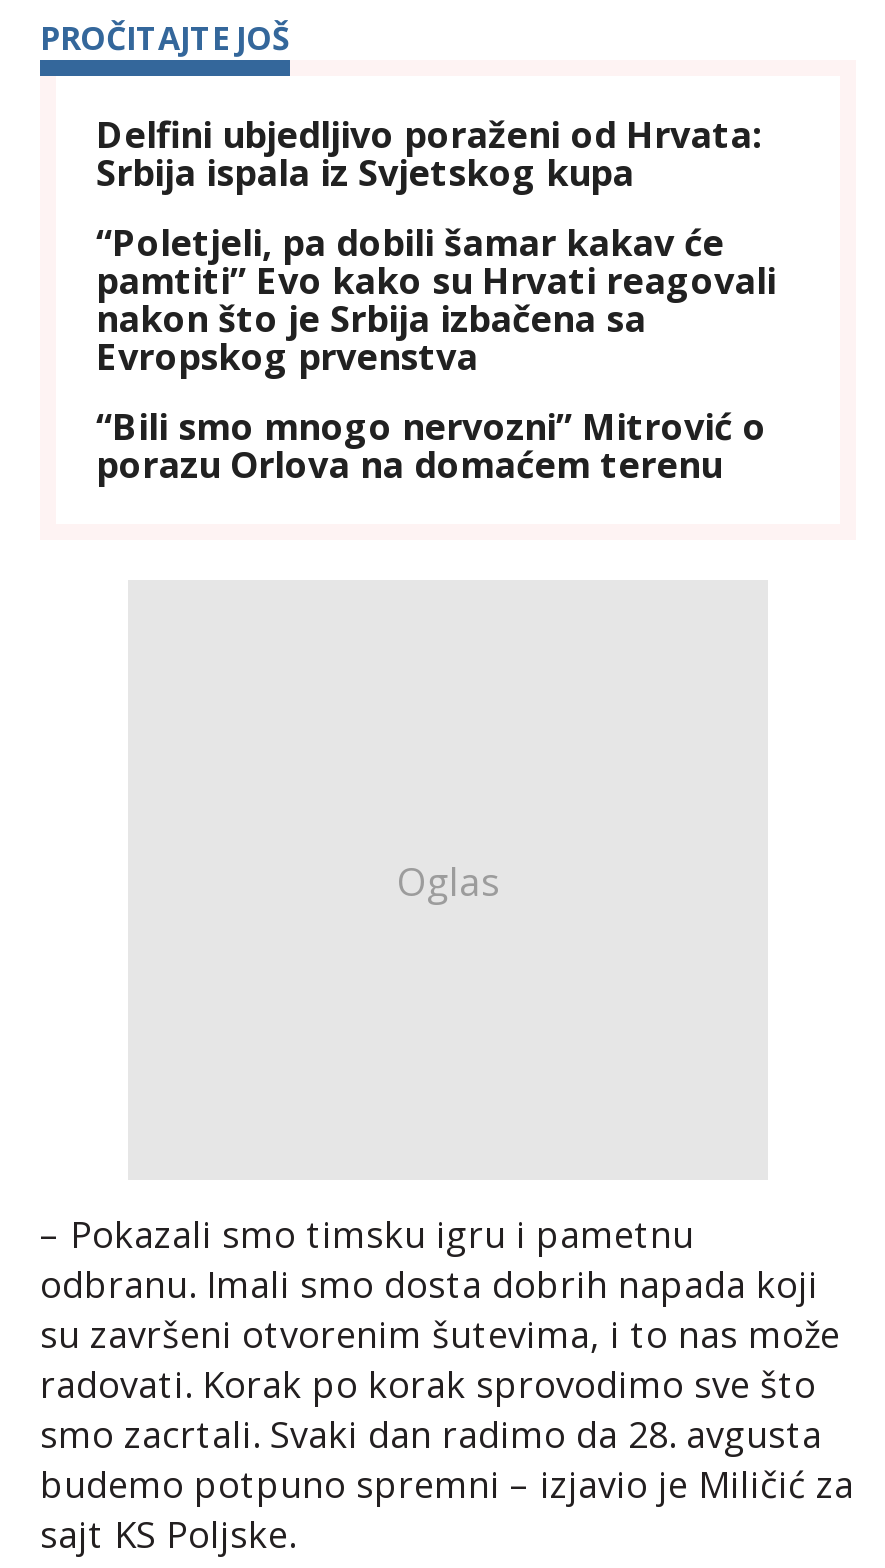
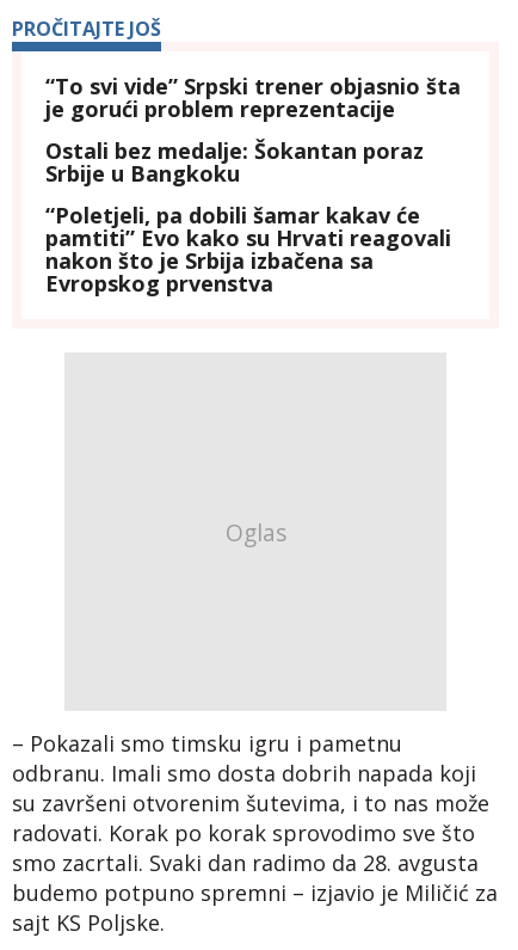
- Delfini ubjedljivo poraženi od Hrvata:
- Srbija ispala iz Svjetskog kupa
+ “To svi vide” Srpski trener objasnio šta
+ je gorući problem reprezentacije
+ Ostali bez medalje: Šokantan poraz
+ Srbije u Bangkoku

moved down: “Poletjeli, pa dobili šamar kakav će | pamtiti” Evo kako su Hrvati reagovali | nakon što je Srbija izbačena sa | Evropskog prvenstva

- “Bili smo mnogo nervozni” Mitrović o
- porazu Orlova na domaćem terenu
